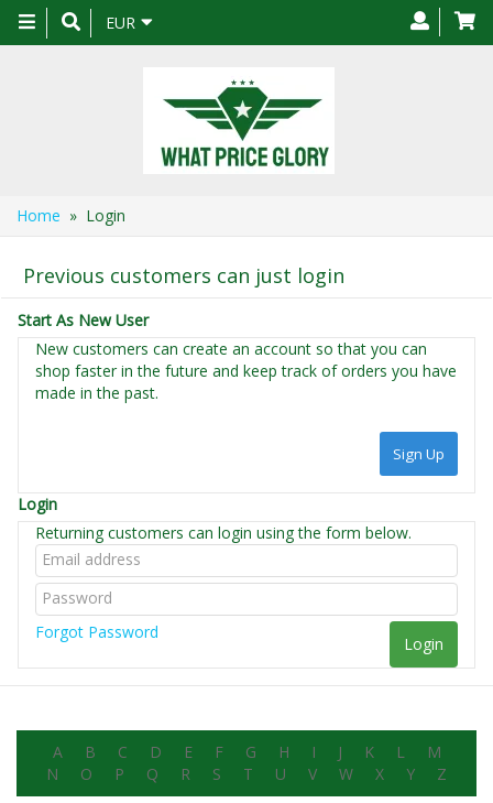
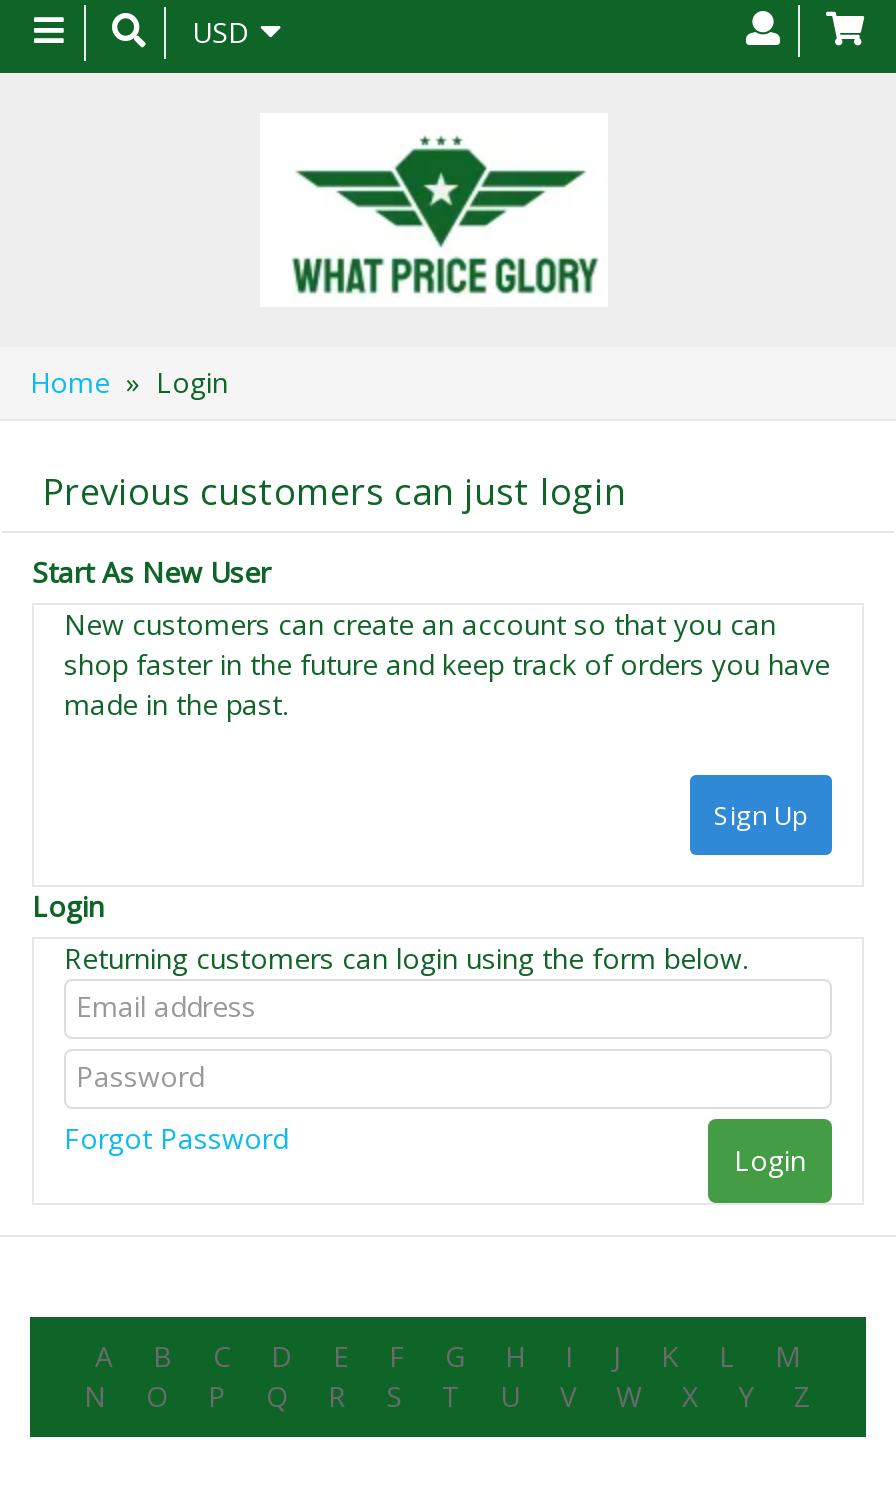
- EUR
+ USD
